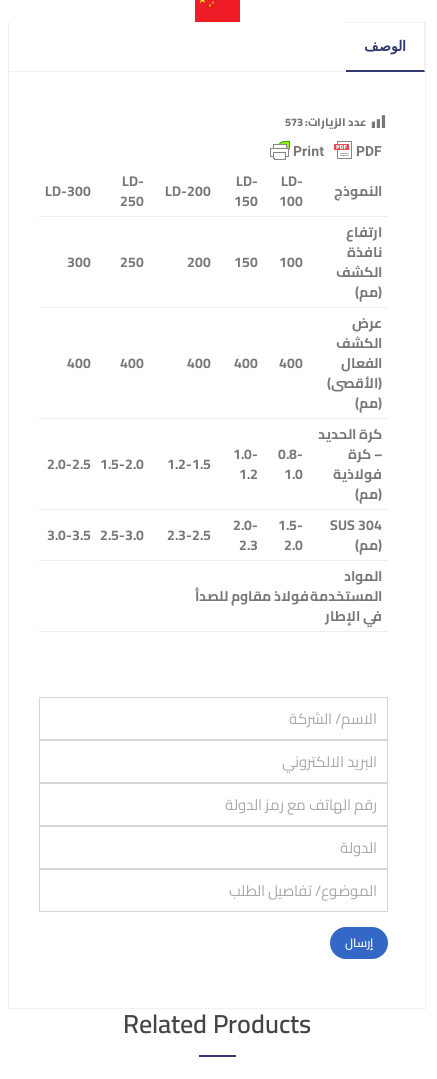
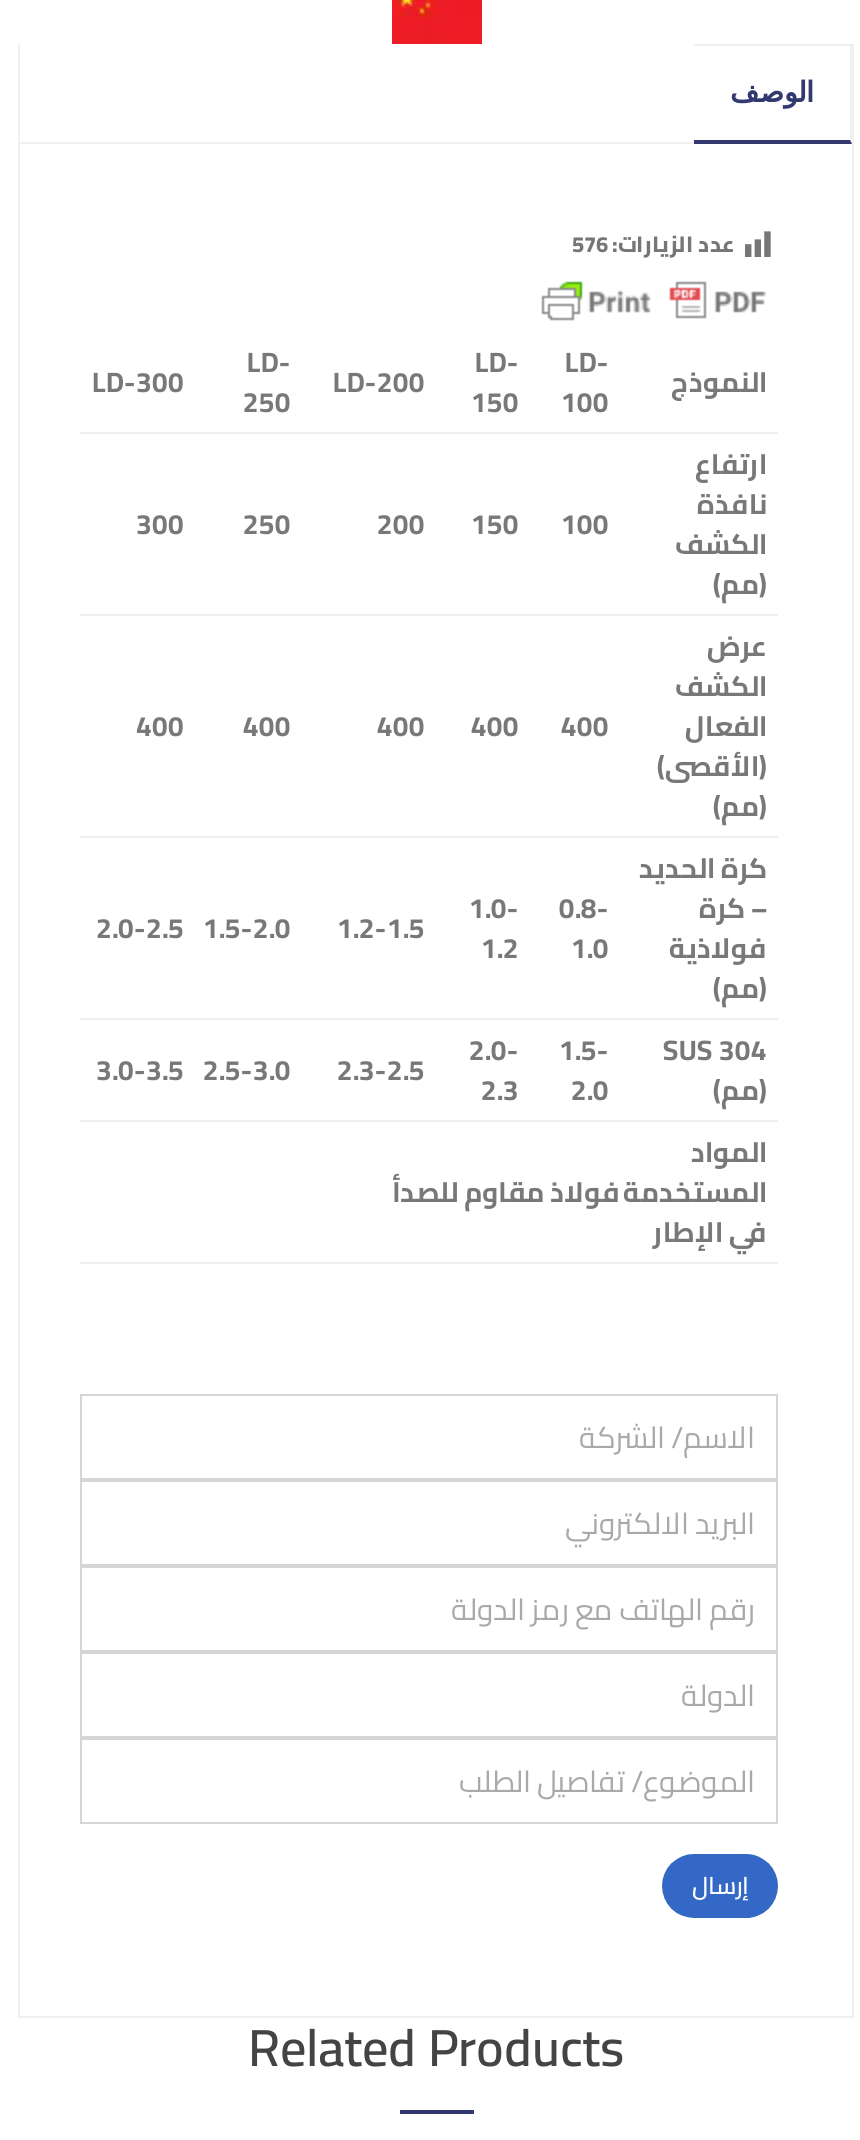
- عدد الزيارات: 573
+ عدد الزيارات: 576
